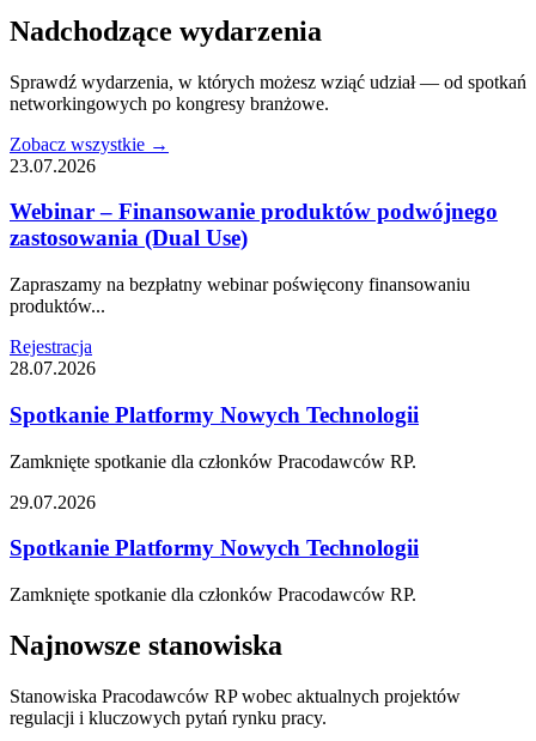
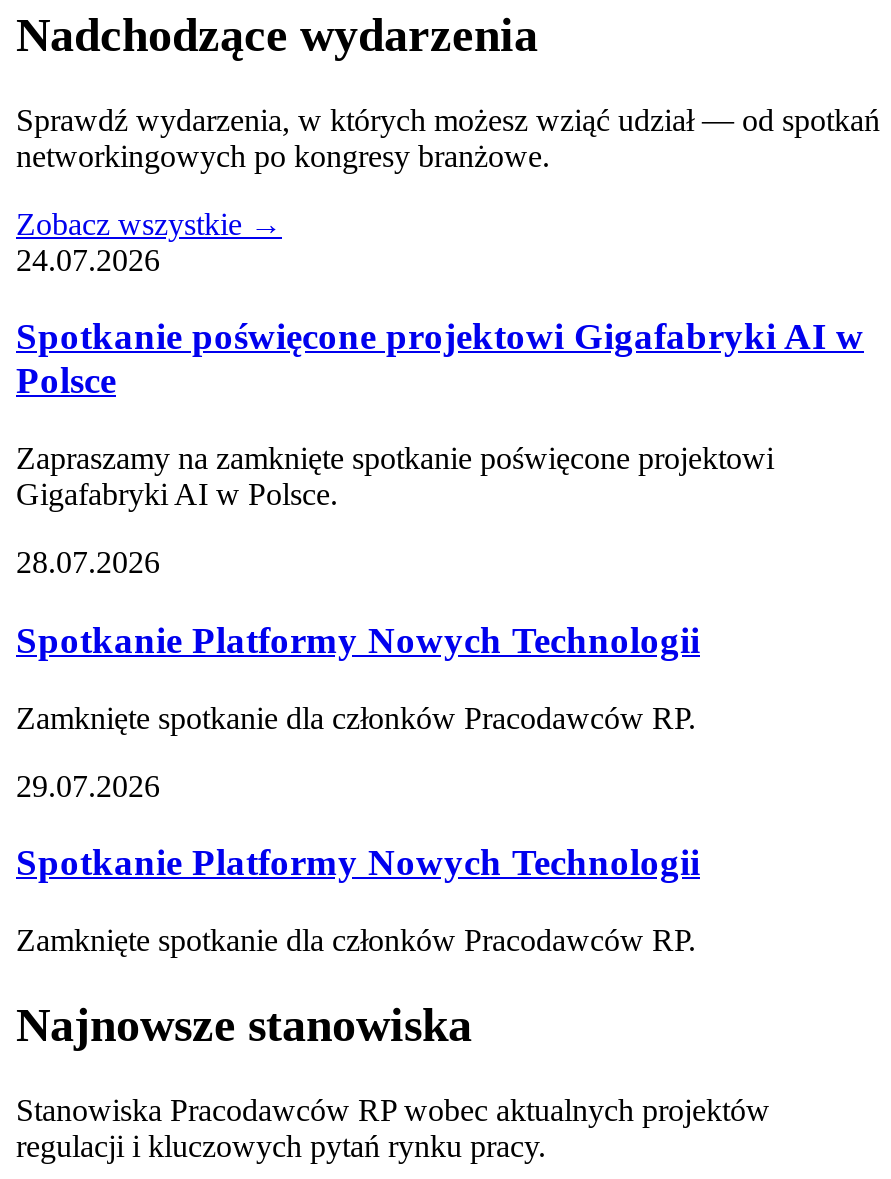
- 23.07.2026
- Webinar – Finansowanie produktów podwójnego
- zastosowania (Dual Use)
- Zapraszamy na bezpłatny webinar poświęcony finansowaniu
- produktów...
- Rejestracja
+ 24.07.2026
+ Spotkanie poświęcone projektowi Gigafabryki AI w
+ Polsce
+ Zapraszamy na zamknięte spotkanie poświęcone projektowi
+ Gigafabryki AI w Polsce.
